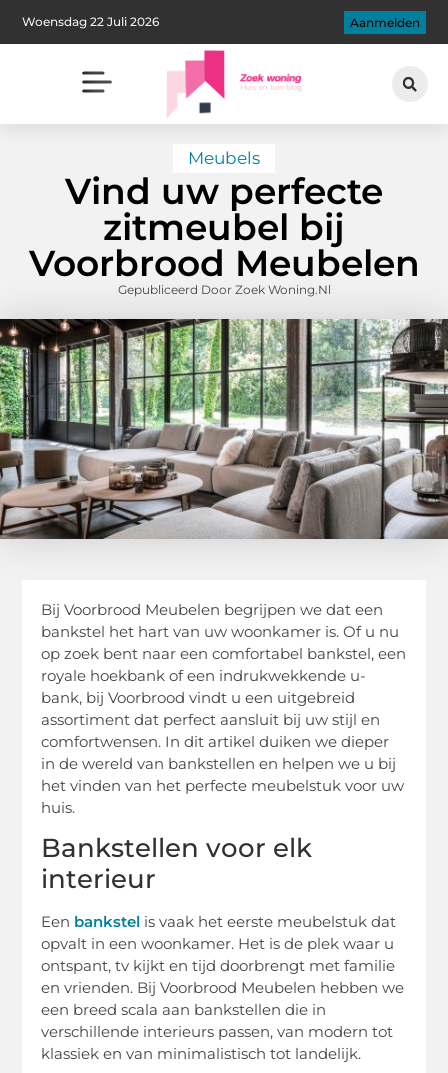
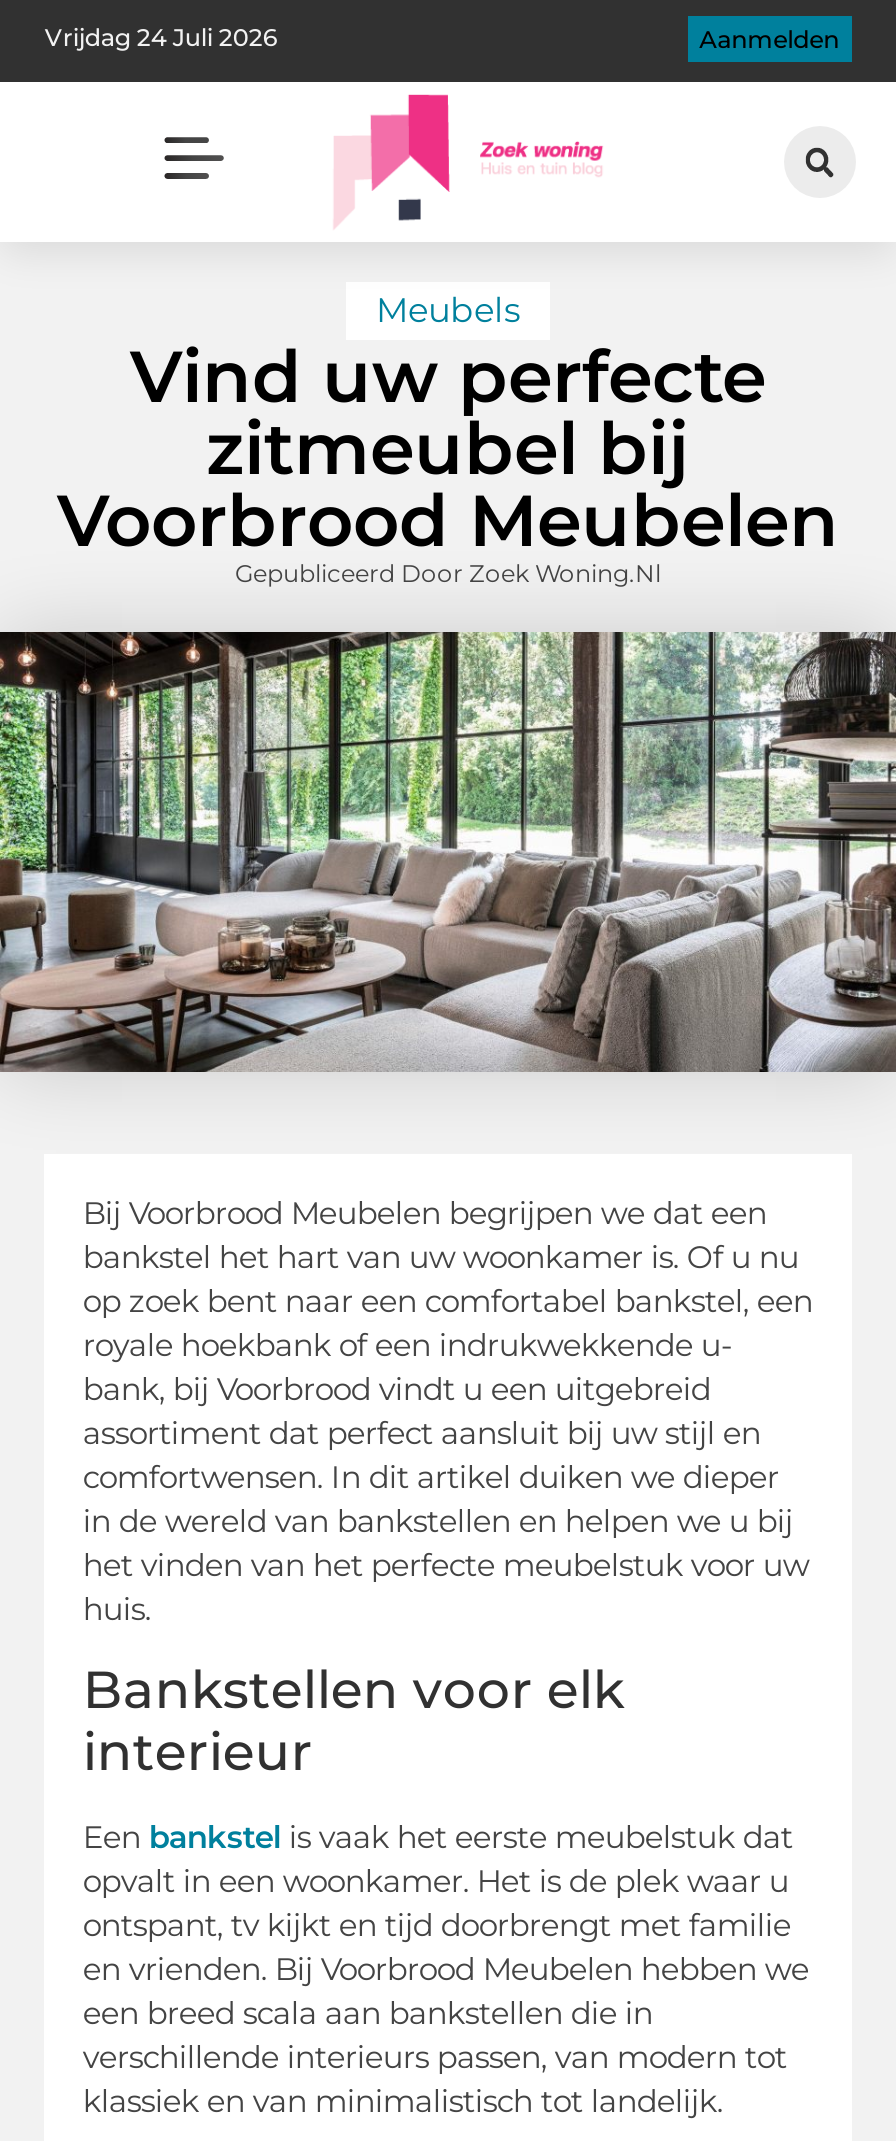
- Woensdag 22 Juli 2026
+ Vrijdag 24 Juli 2026
